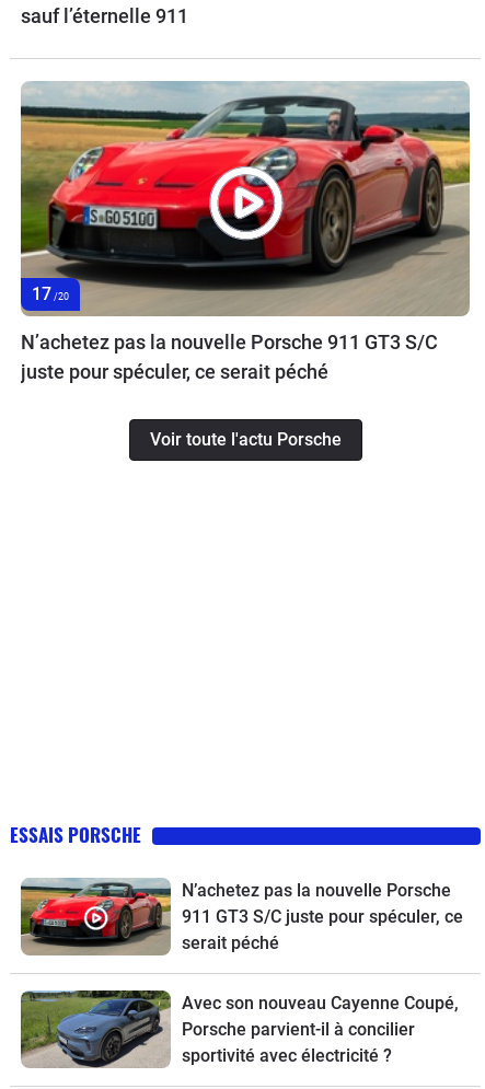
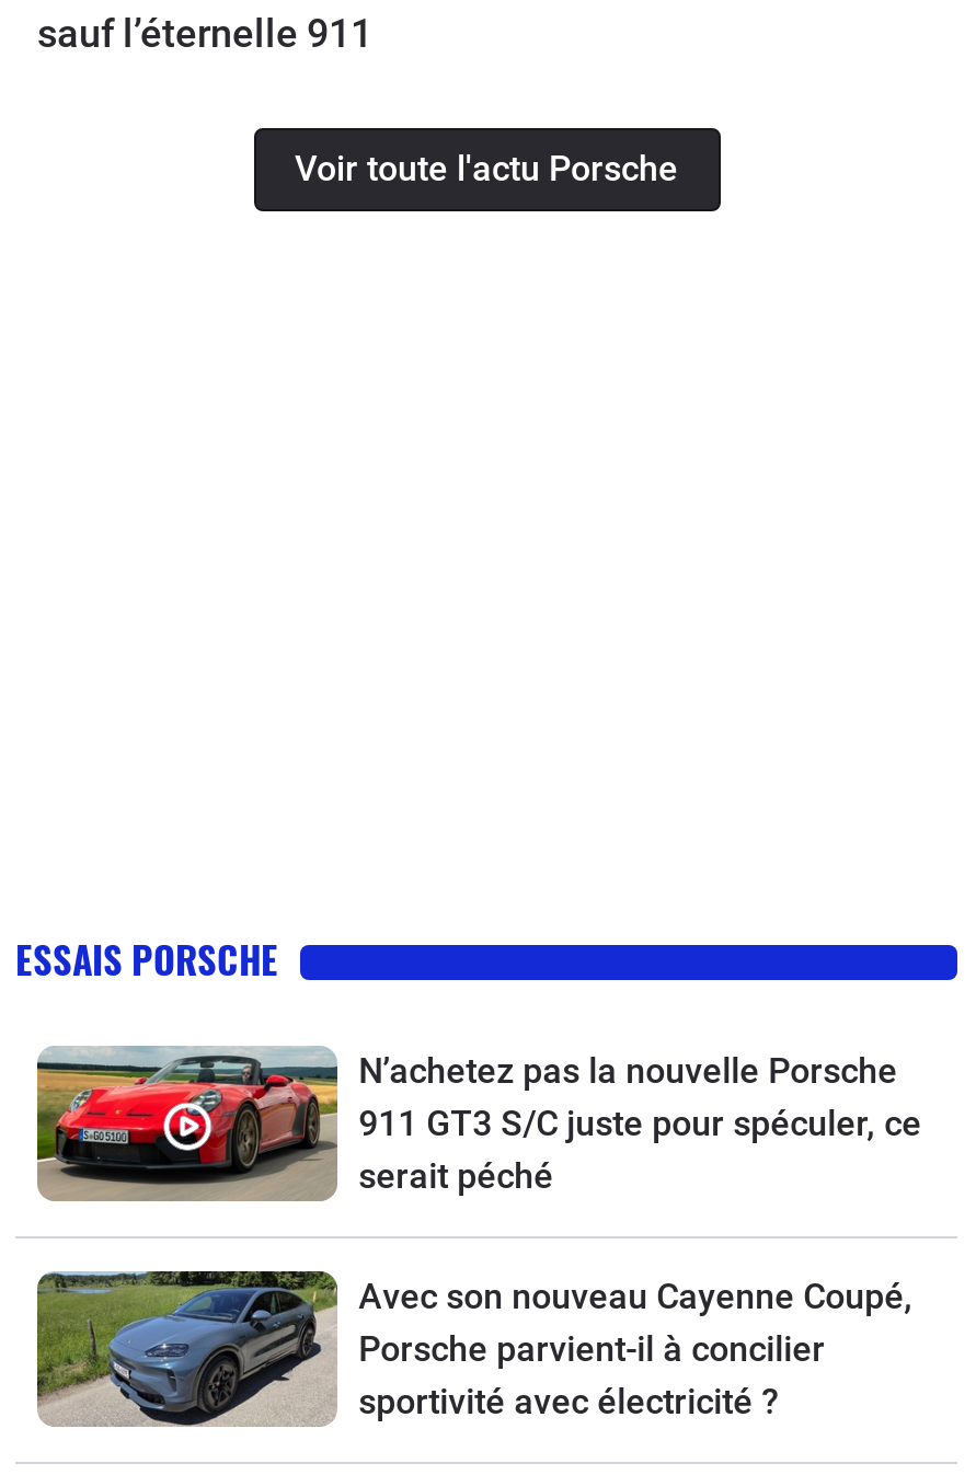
- [image]
- 17/20
- N’achetez pas la nouvelle Porsche 911 GT3 S/C
- juste pour spéculer, ce serait péché
